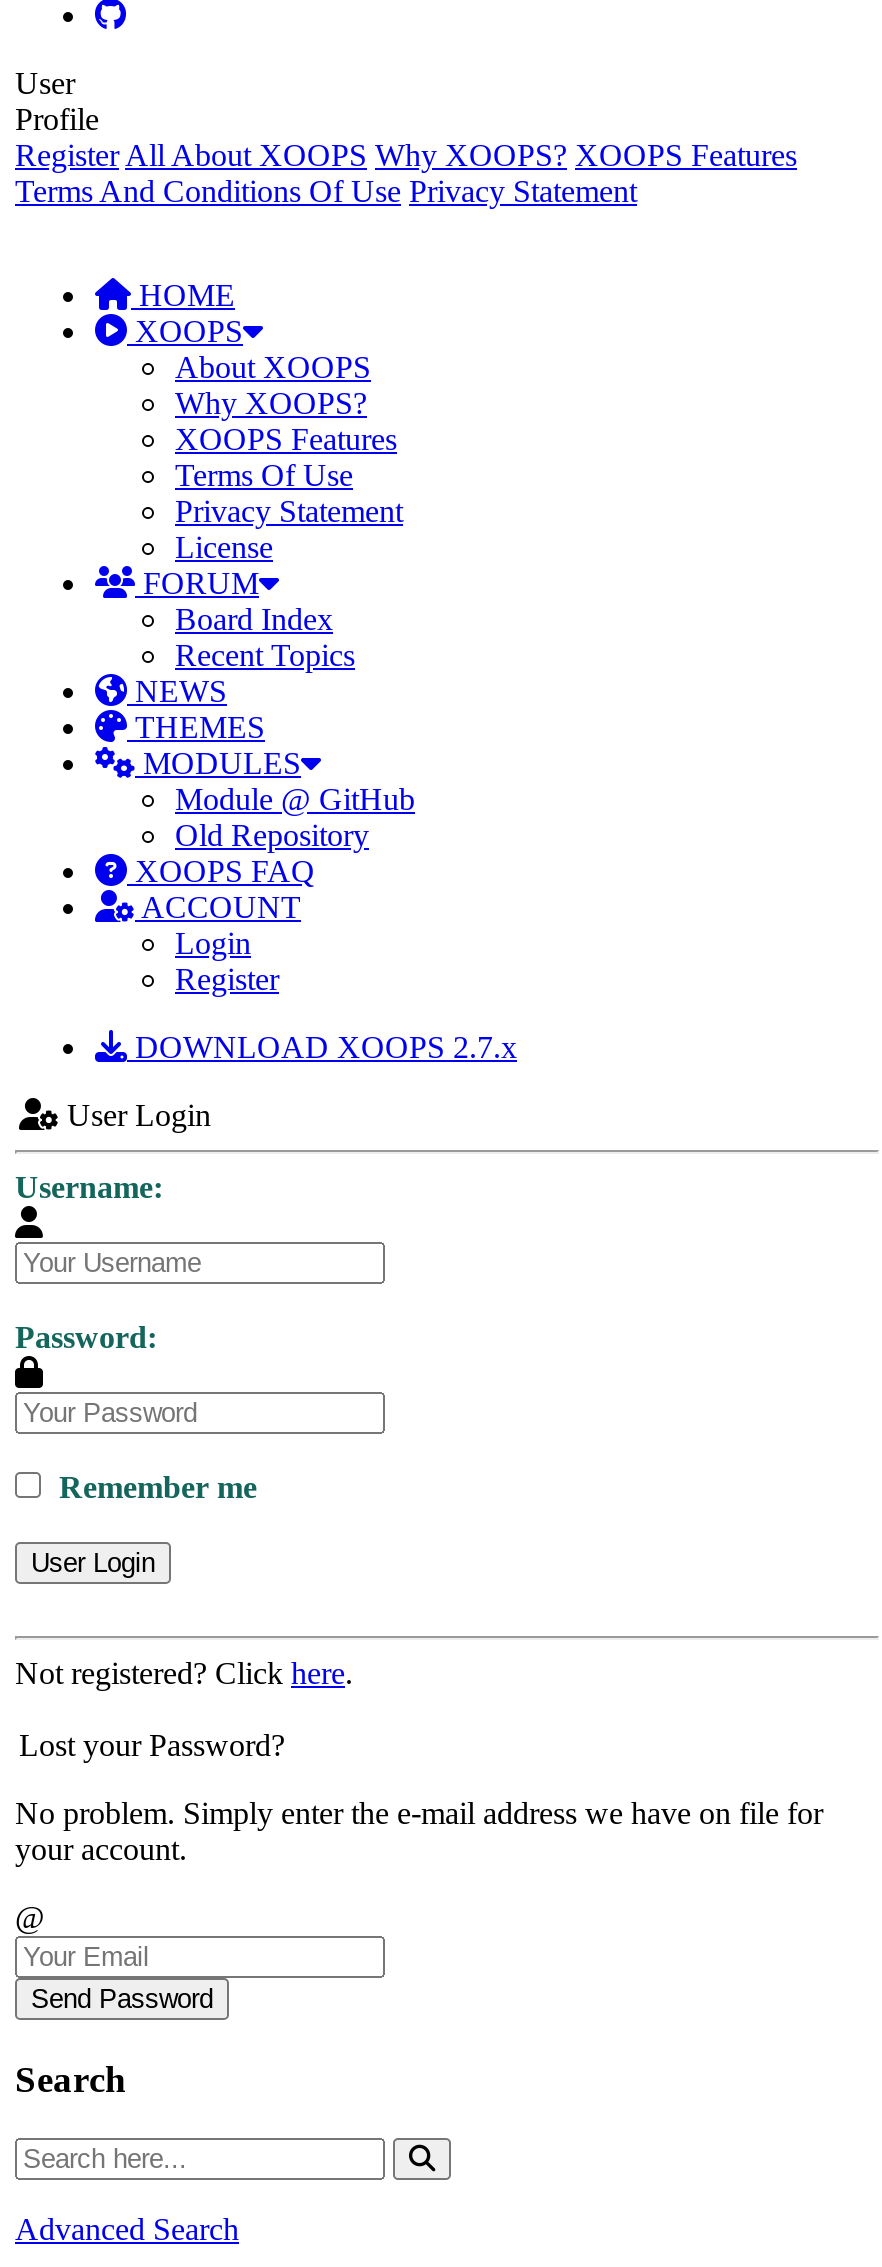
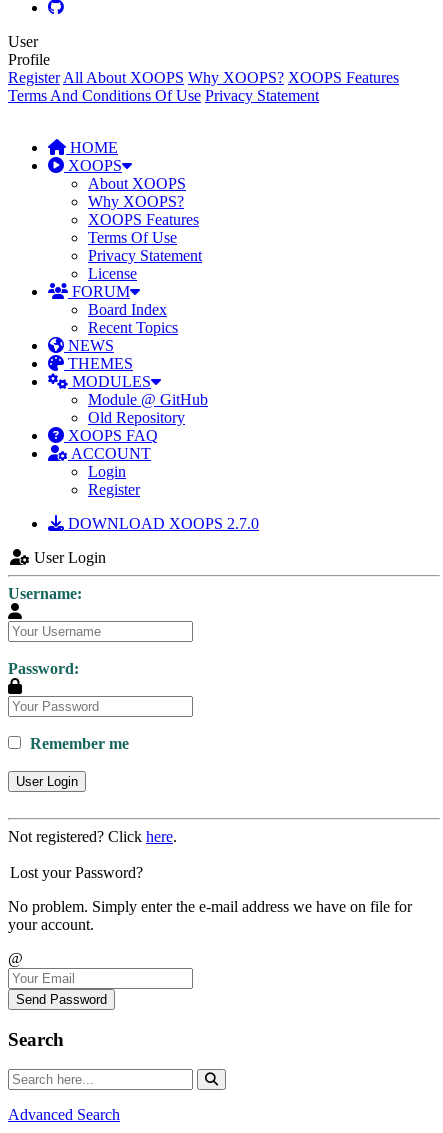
- DOWNLOAD XOOPS 2.7.x
+ DOWNLOAD XOOPS 2.7.0
